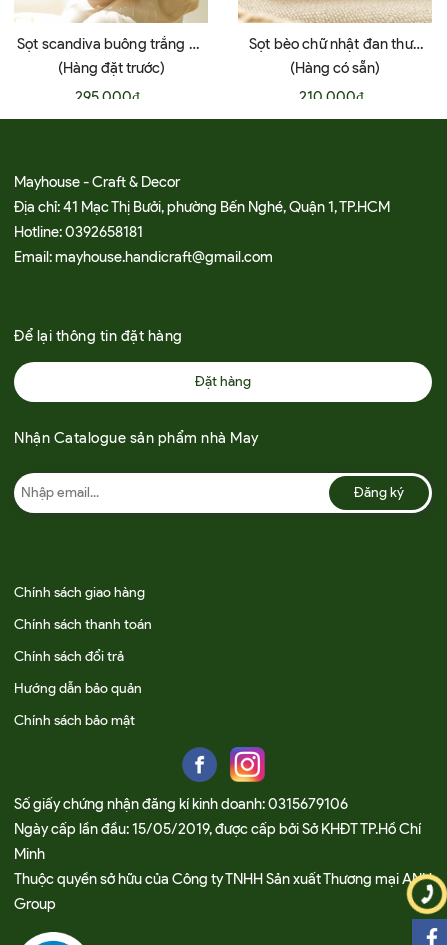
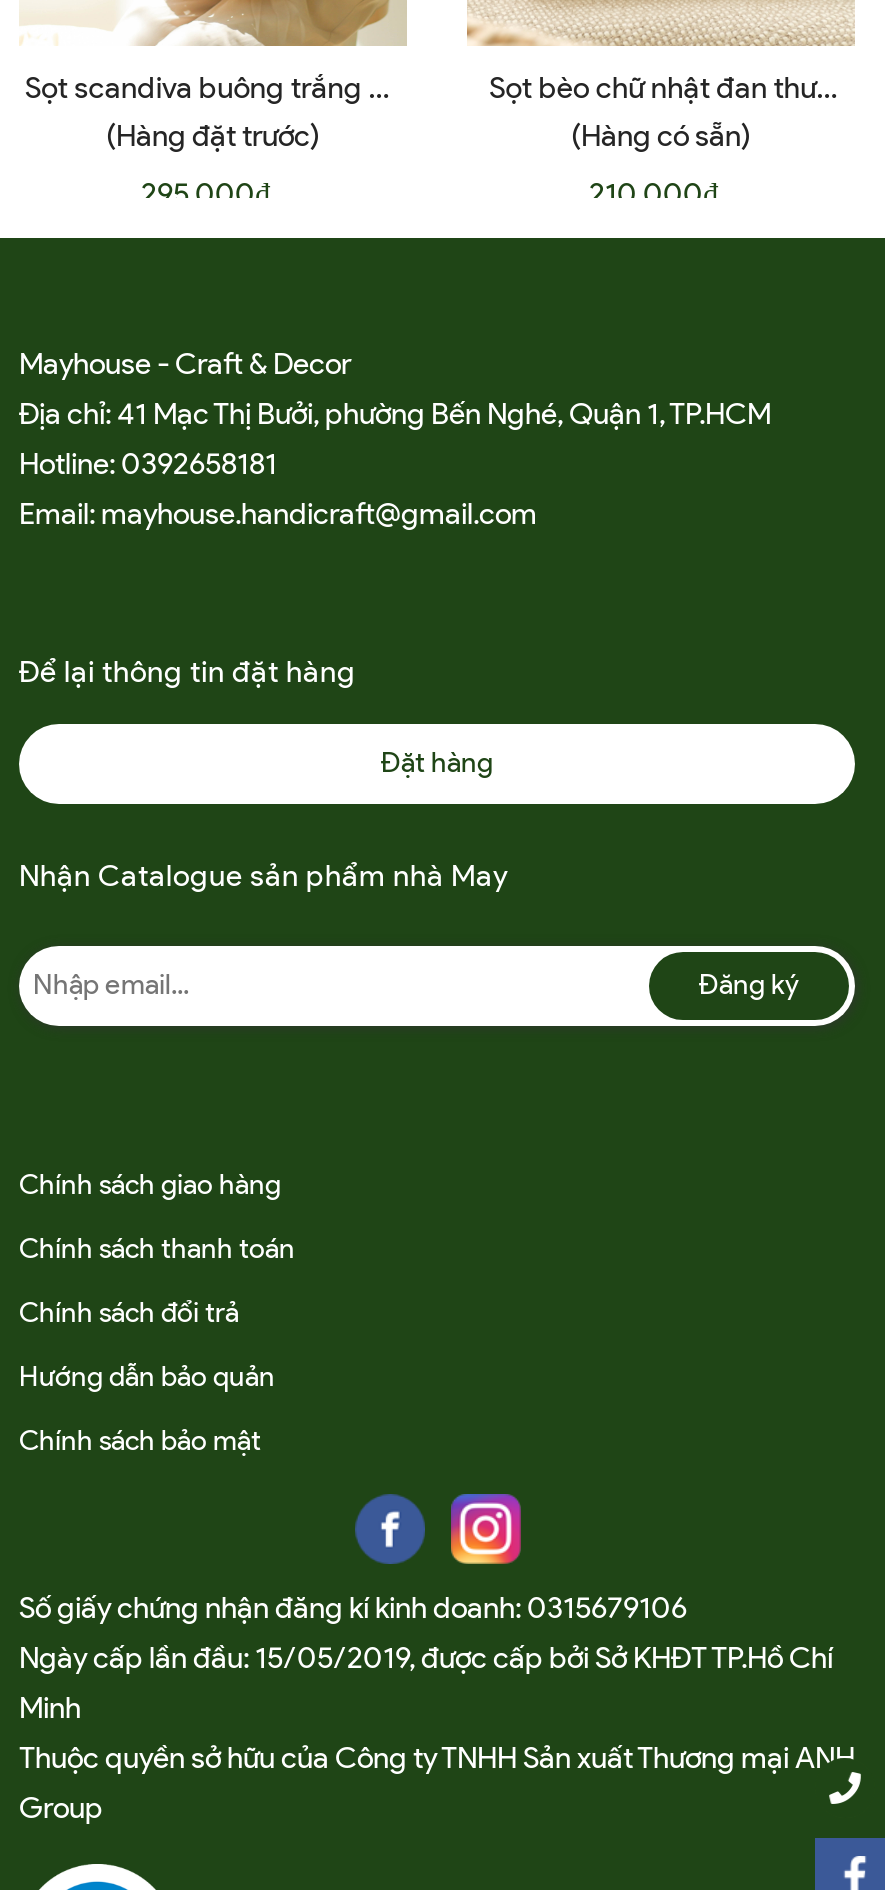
- [image]
+ [image]
